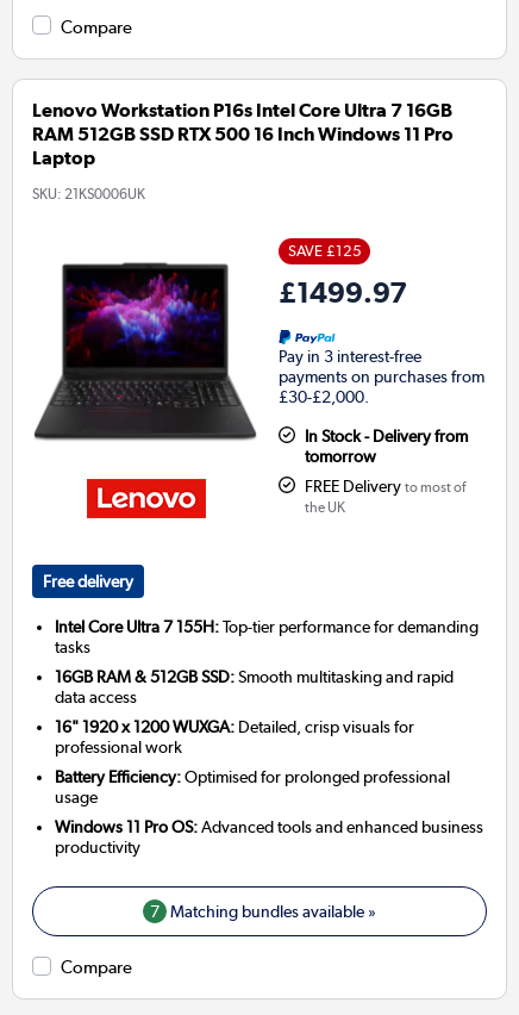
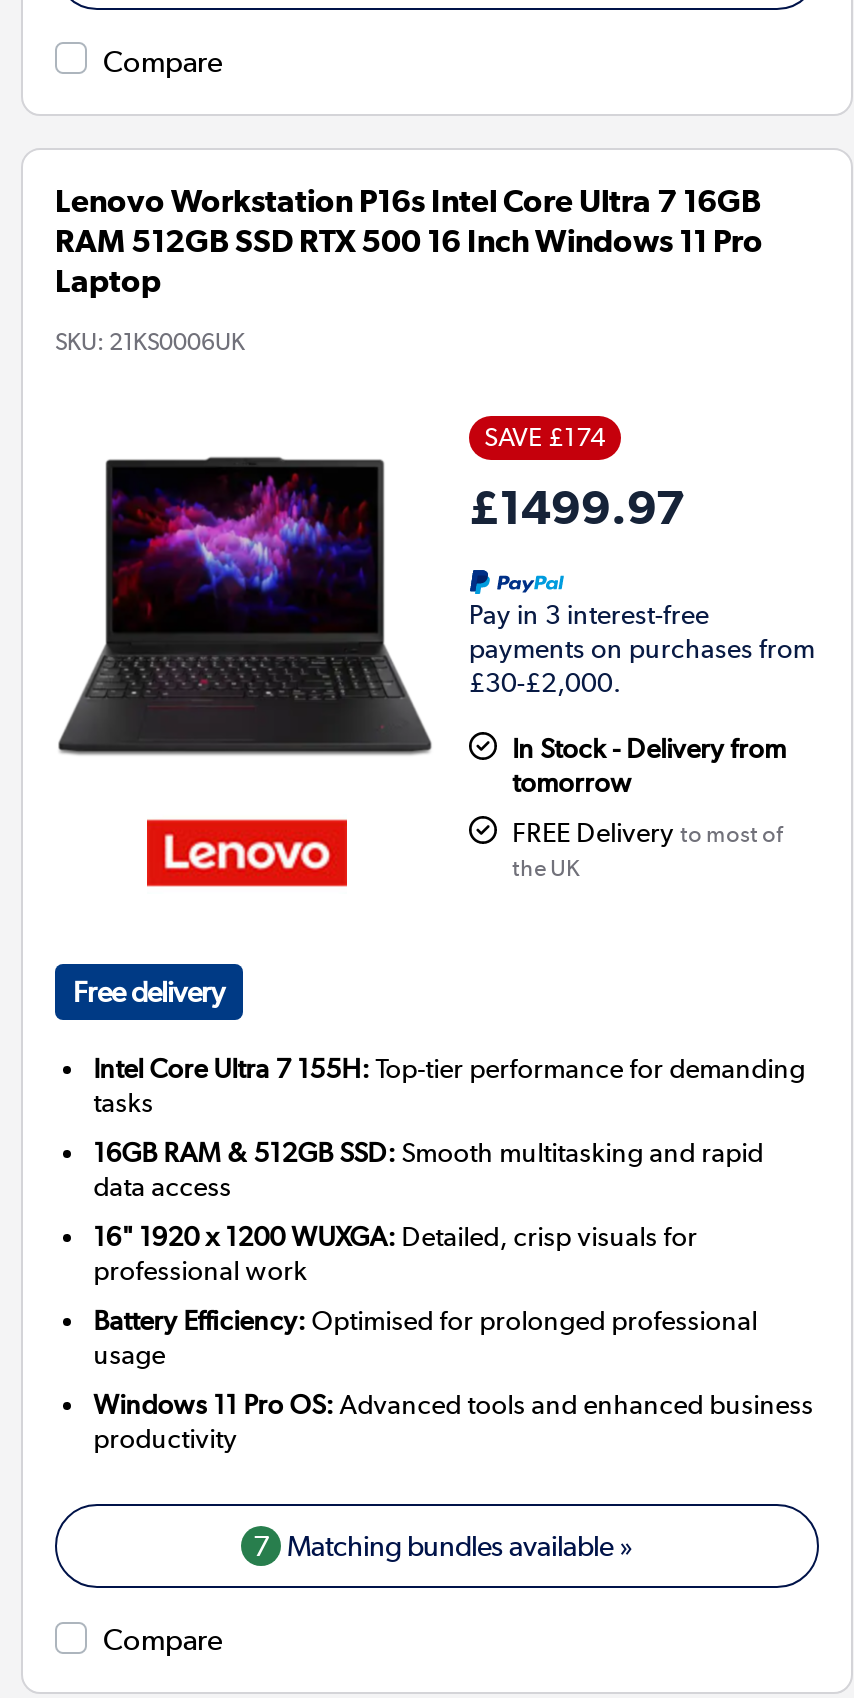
- SAVE £125
+ SAVE £174
